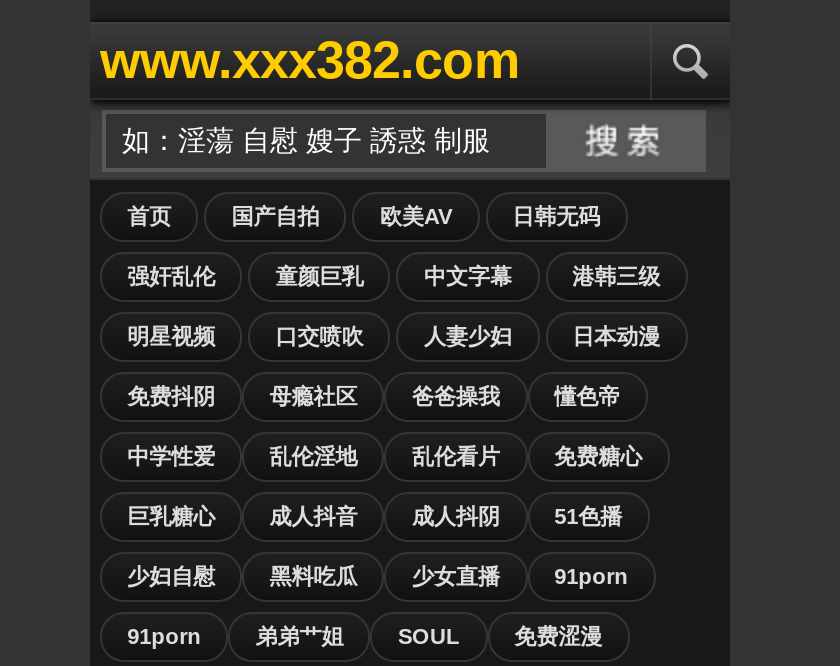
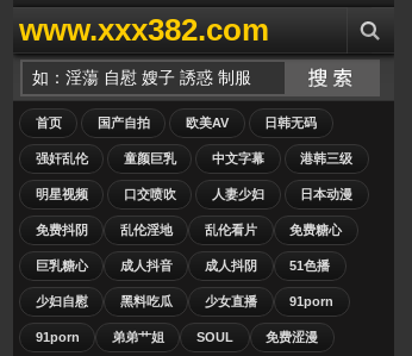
- 母瘾社区
- 爸爸操我
- 懂色帝
- 中学性爱
